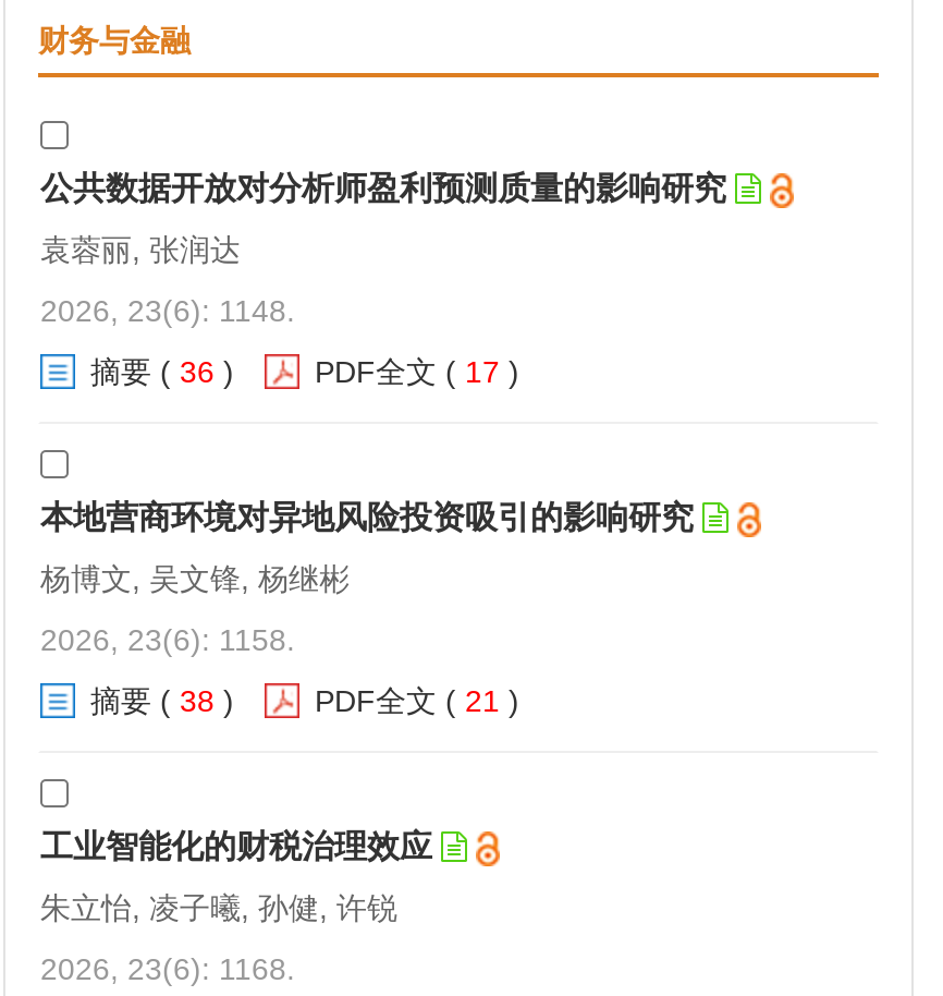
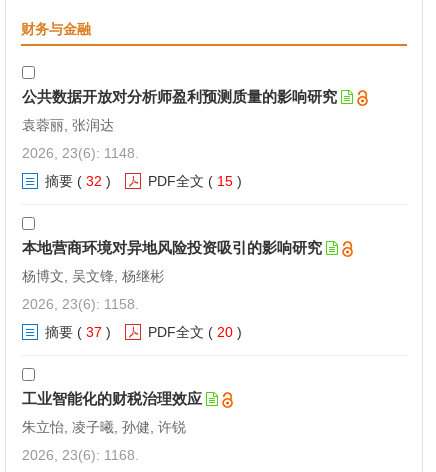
- 摘要( 36)
+ 摘要( 32)

- PDF全文 ( 17)
+ PDF全文 ( 15)

- 摘要( 38)
+ 摘要( 37)

- PDF全文 ( 21)
+ PDF全文 ( 20)
